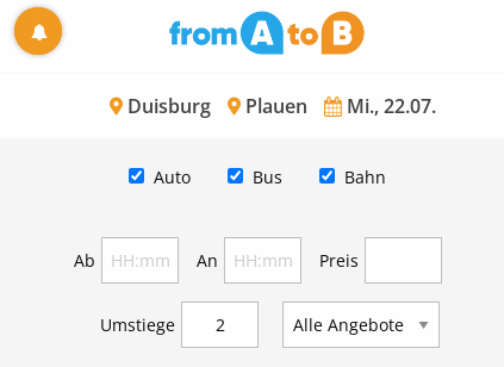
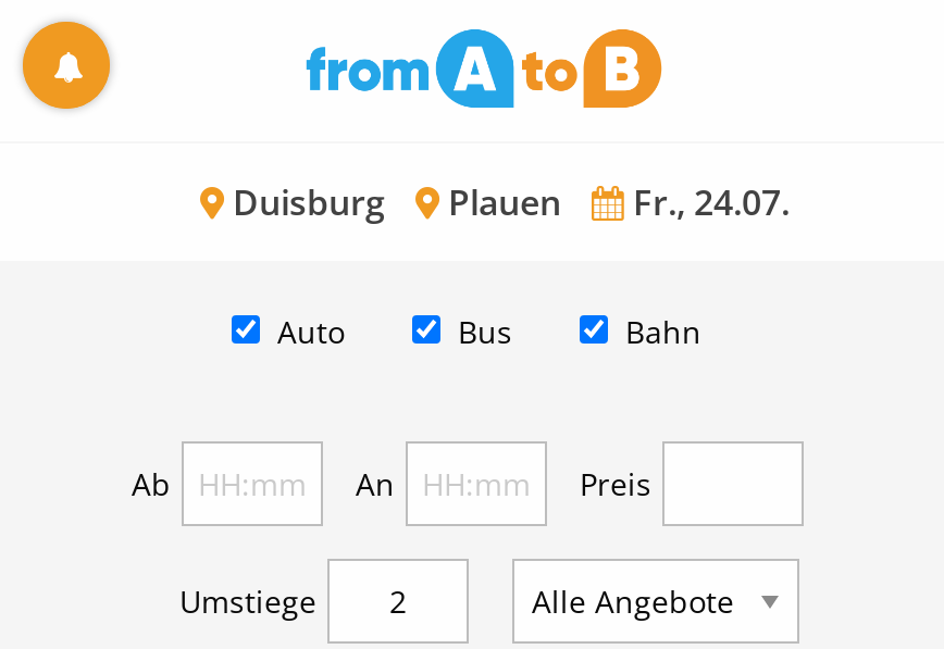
- Duisburg Plauen Mi., 22.07.
+ Duisburg Plauen Fr., 24.07.
